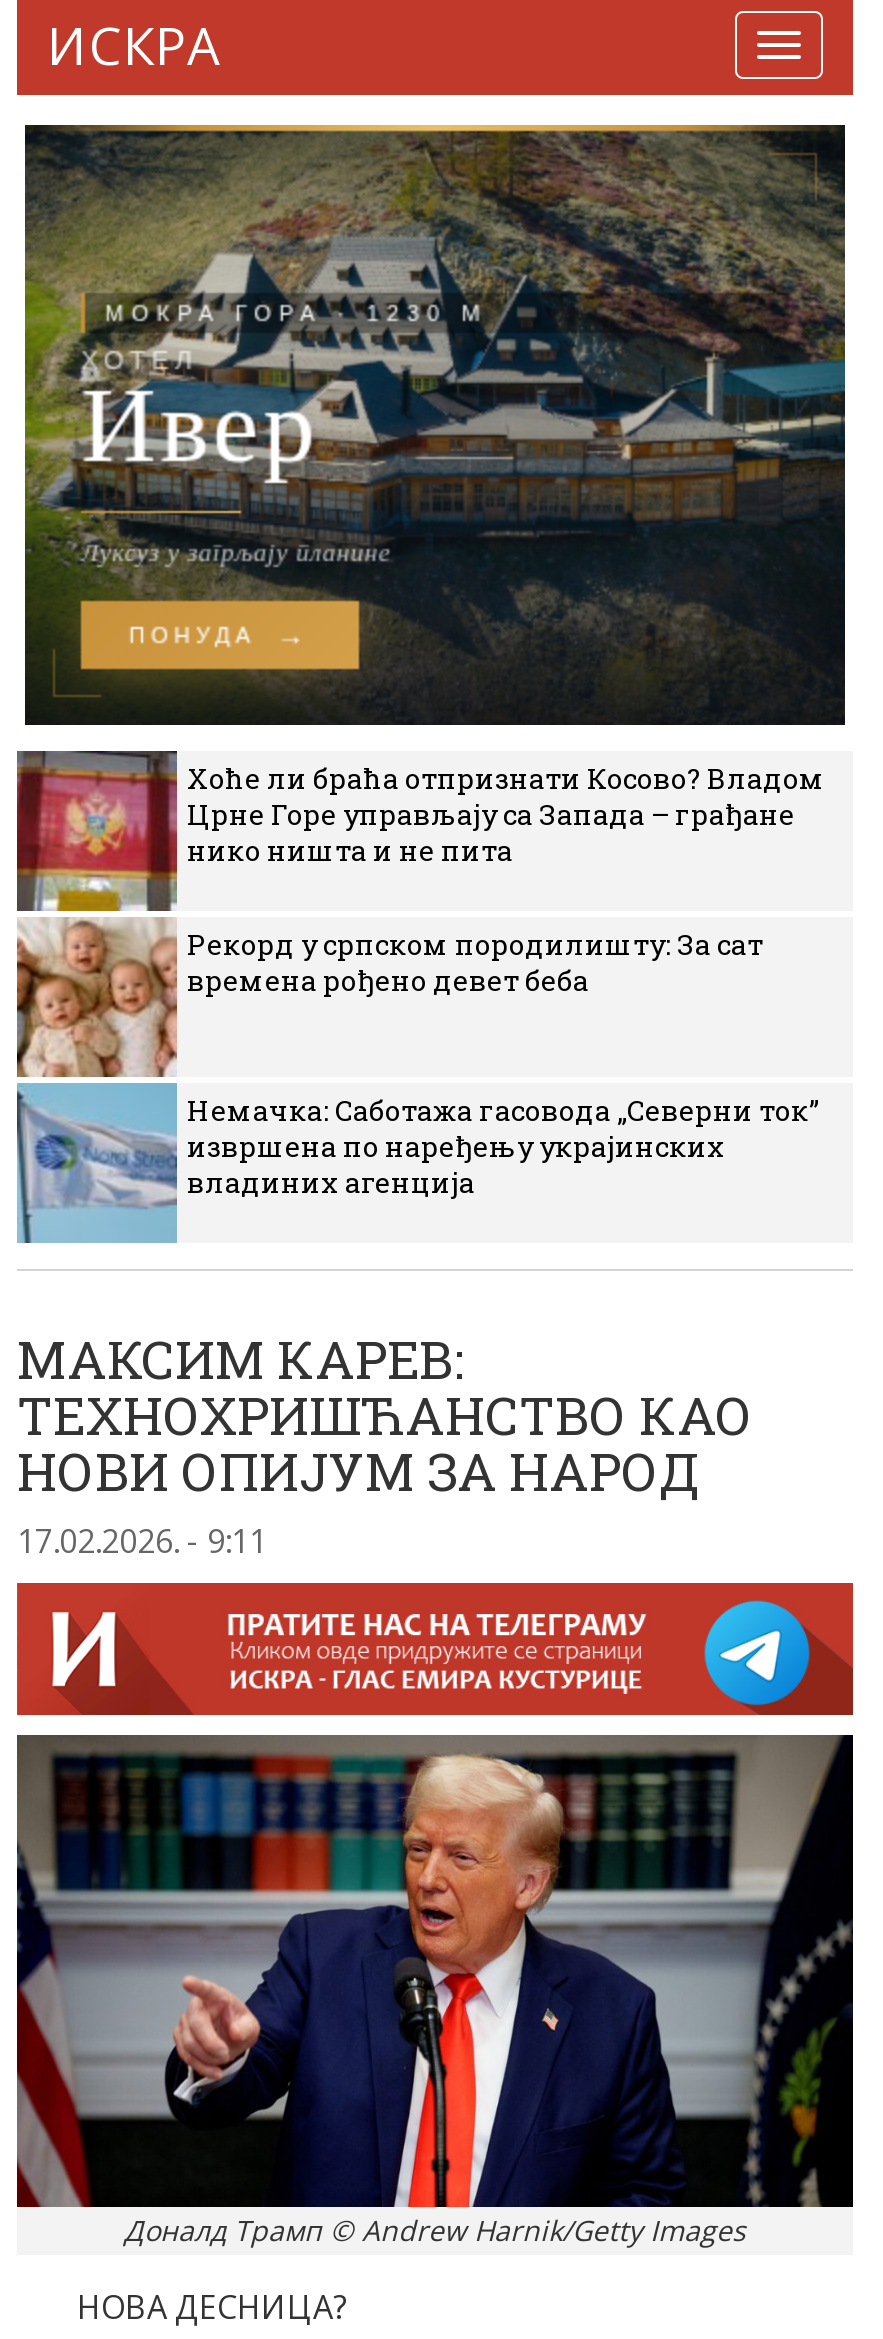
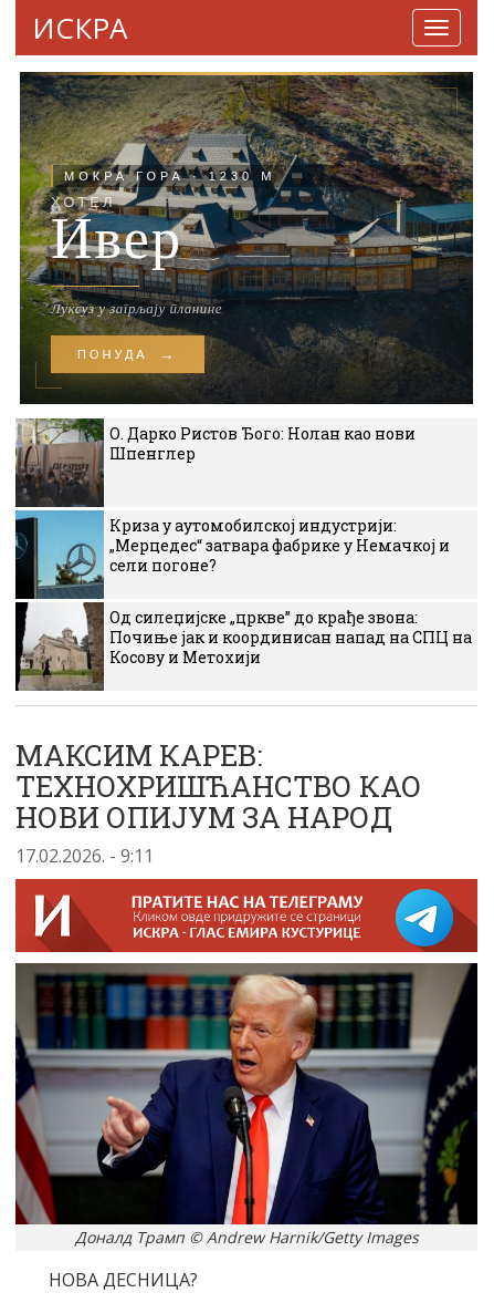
- [image]
- Хоће ли браћа отпризнати Косово? Владом
- Црне Горе управљају са Запада – грађане
- нико ништа и не пита
+ [image]
+ О. Дарко Ристов Ђого: Нолан као нови
+ Шпенглер

- Рекорд у српском породилишту: За сат
- времена рођено девет беба
+ Криза у аутомобилској индустрији:
+ „Мерцедес“ затвара фабрике у Немачкој и
+ сели погоне?

- Немачка: Саботажа гасовода „Северни ток”
- извршена по наређењу украјинских
- владиних агенција
+ Од силеџијске „цркве” до крађе звона:
+ Почиње јак и координисан напад на СПЦ на
+ Косову и Метохији
